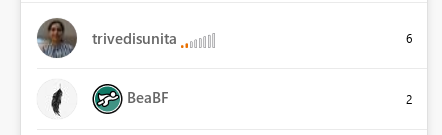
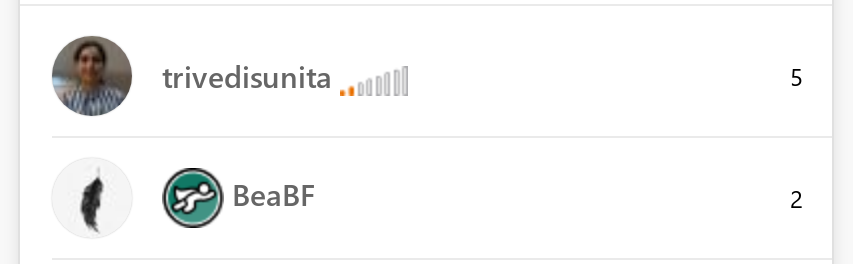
- 6
+ 5
